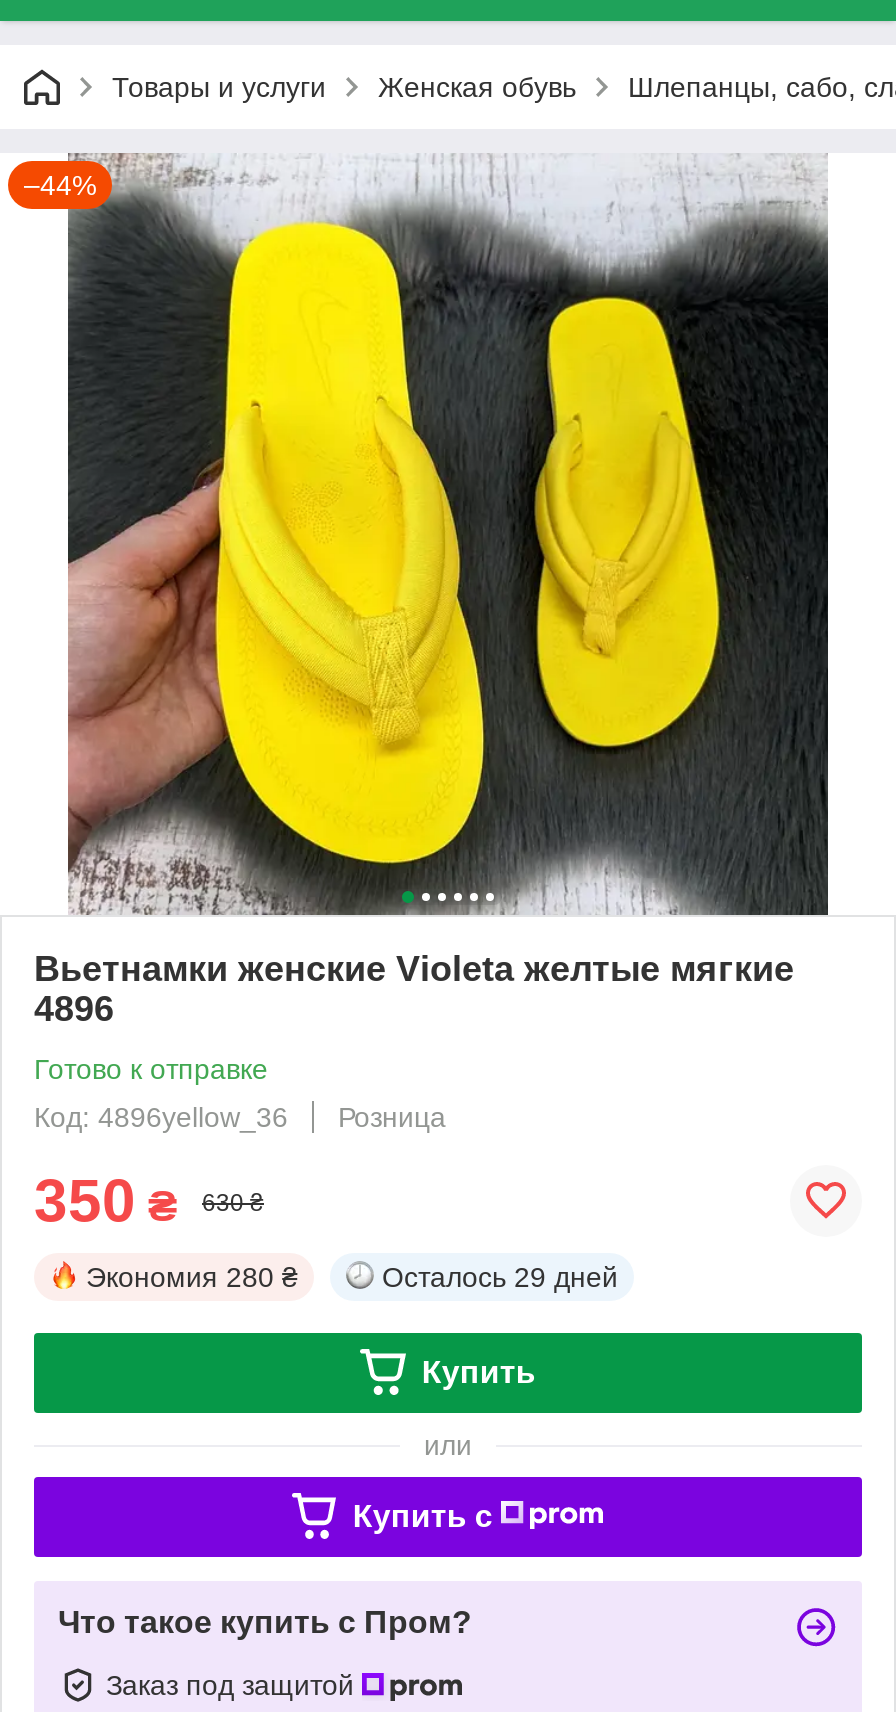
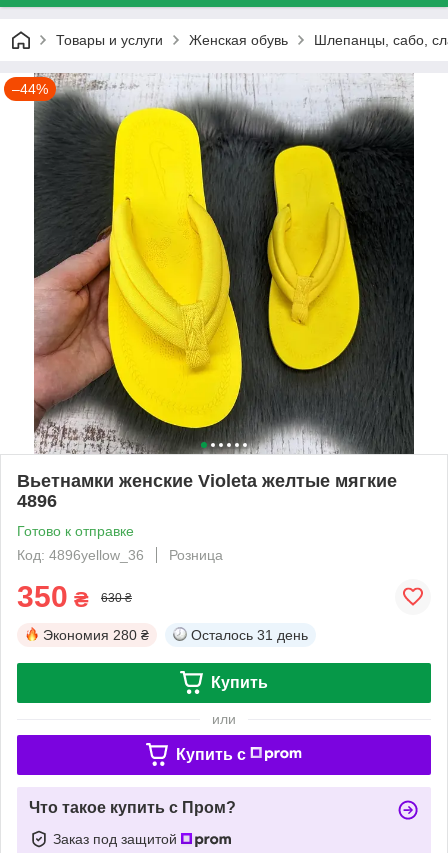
- Осталось 29 дней
+ Осталось 31 день
